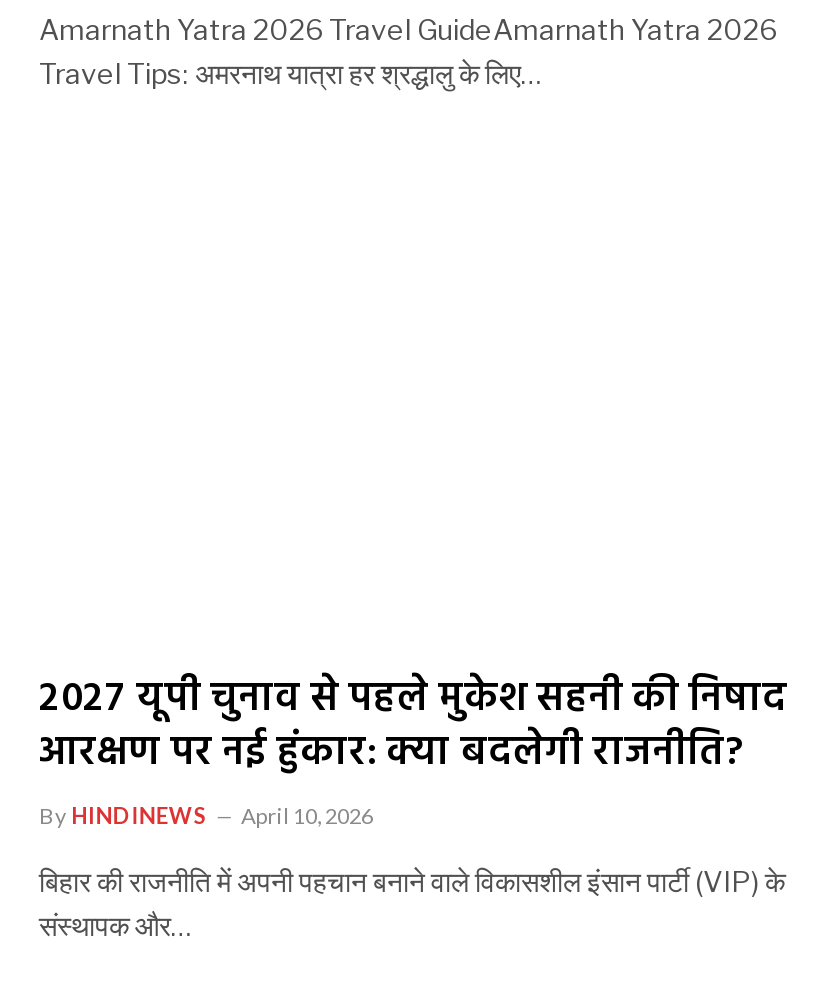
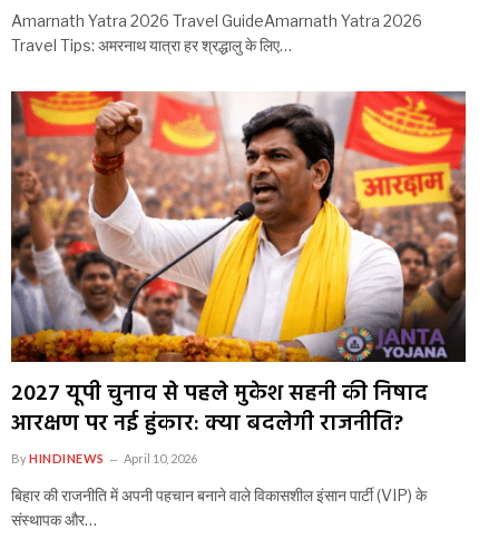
+ [image]
